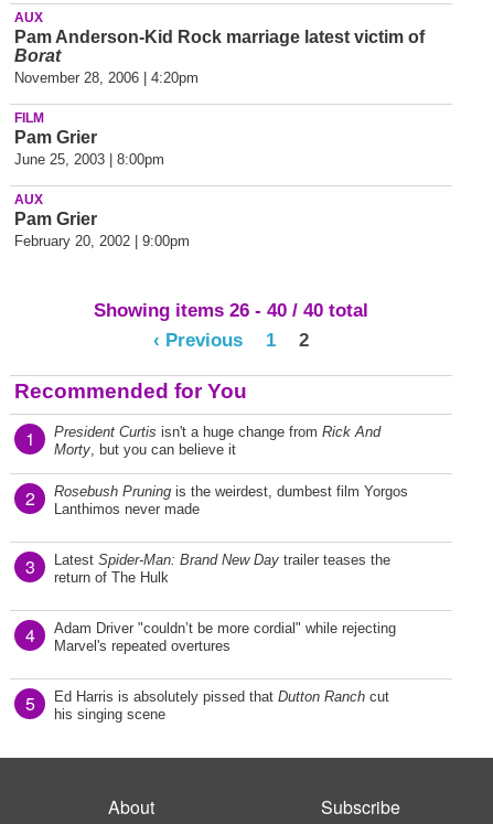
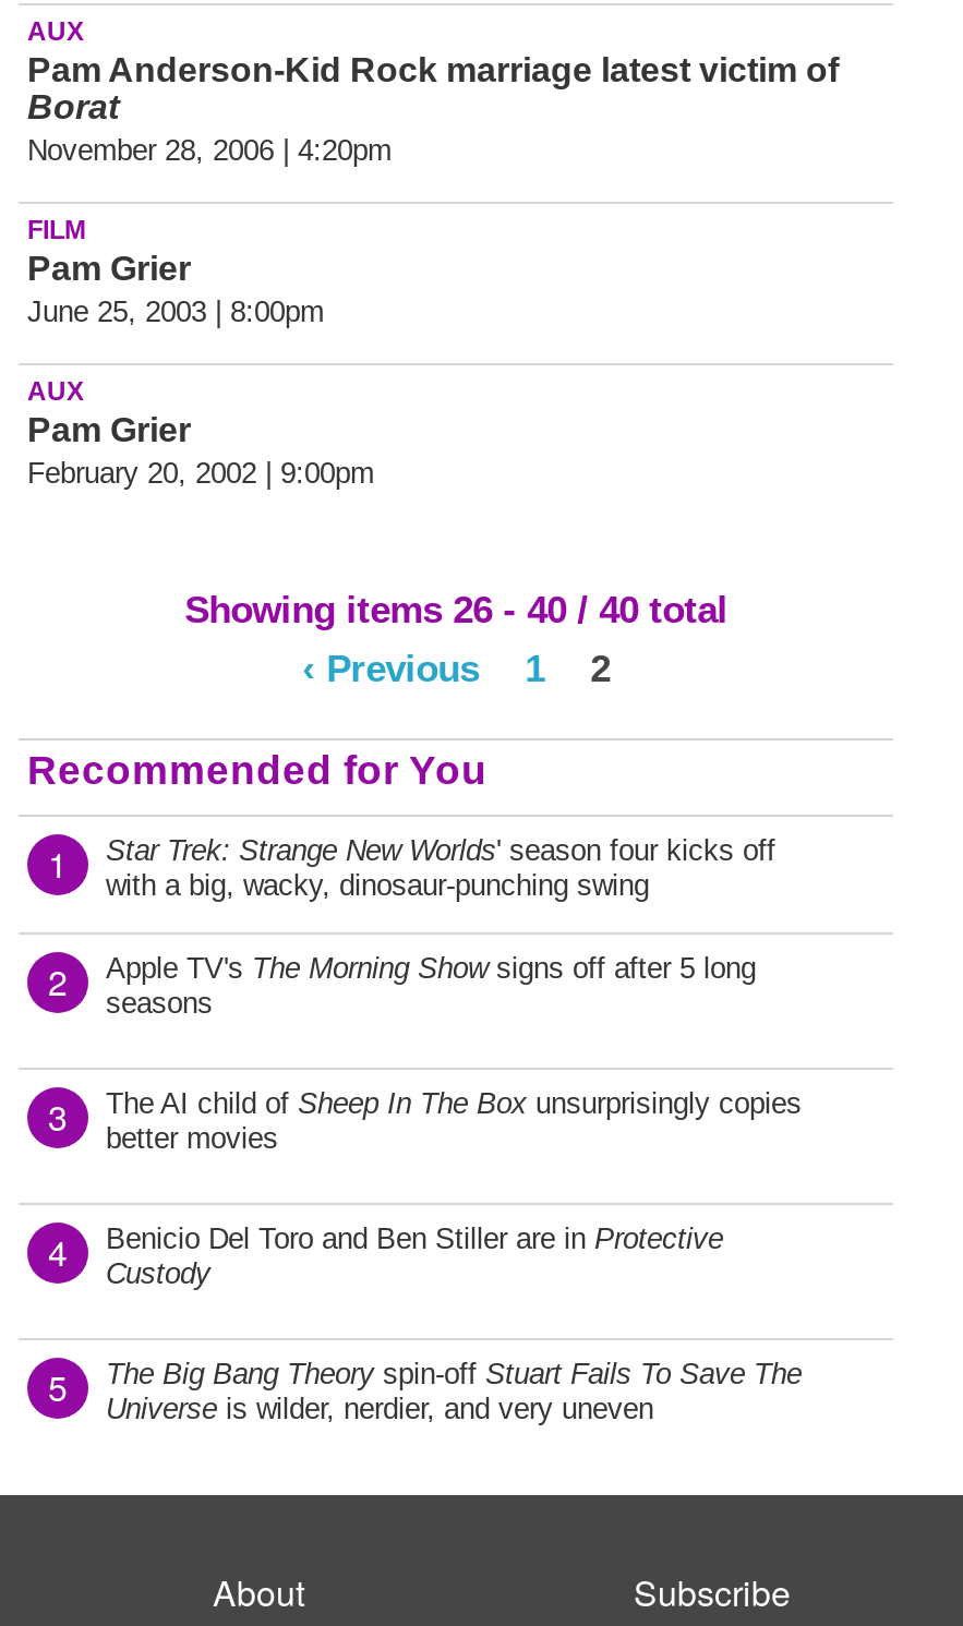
- President Curtis isn't a huge change from Rick And
- Morty, but you can believe it
+ Star Trek: Strange New Worlds ' season four kicks off
+ with a big, wacky, dinosaur-punching swing

- Rosebush Pruning is the weirdest, dumbest film Yorgos
- Lanthimos never made
+ Apple TV's The Morning Show signs off after 5 long
+ seasons

- Latest Spider-Man: Brand New Day trailer teases the
- return of The Hulk
+ The AI child of Sheep In The Box unsurprisingly copies
+ better movies

- Adam Driver "couldn’t be more cordial" while rejecting
- Marvel's repeated overtures
+ Benicio Del Toro and Ben Stiller are in Protective
+ Custody

- Ed Harris is absolutely pissed that Dutton Ranch cut
- his singing scene
+ The Big Bang Theory spin-off Stuart Fails To Save The
+ Universe is wilder, nerdier, and very uneven
